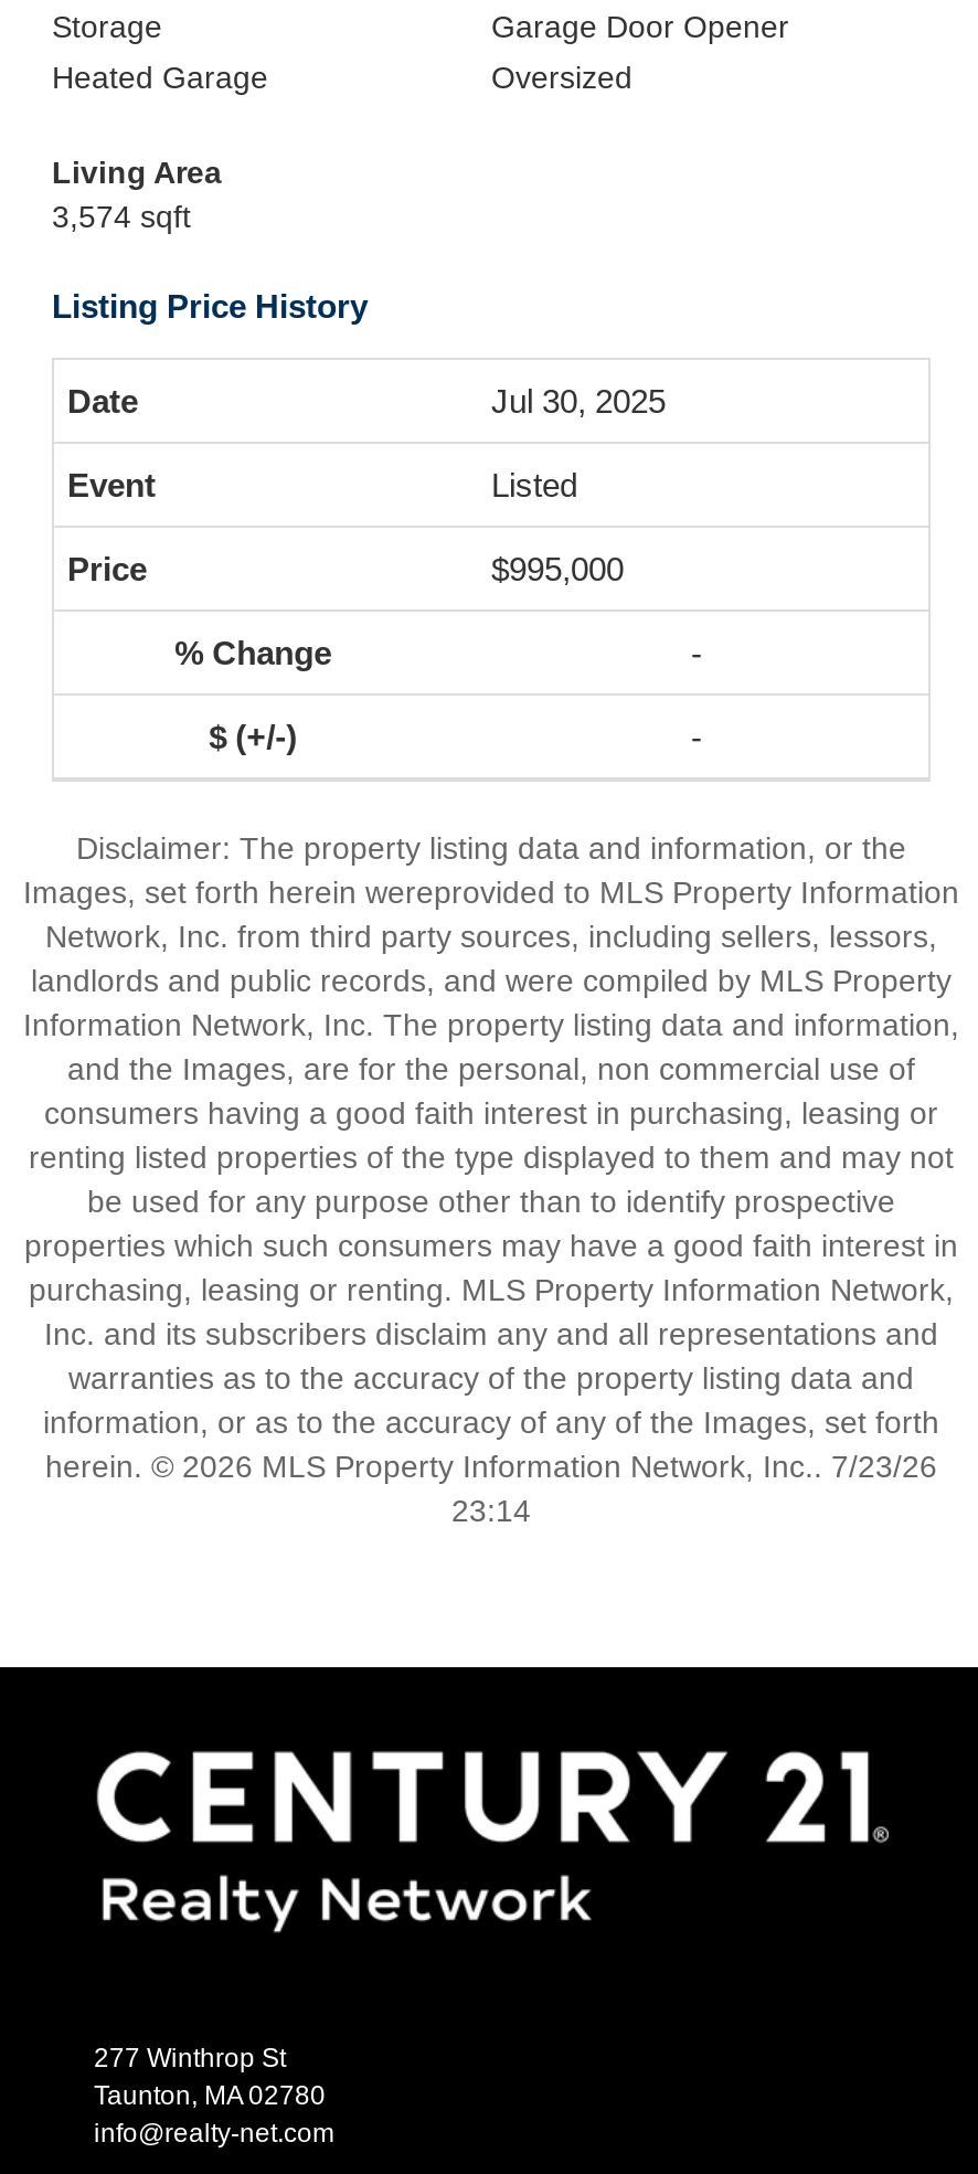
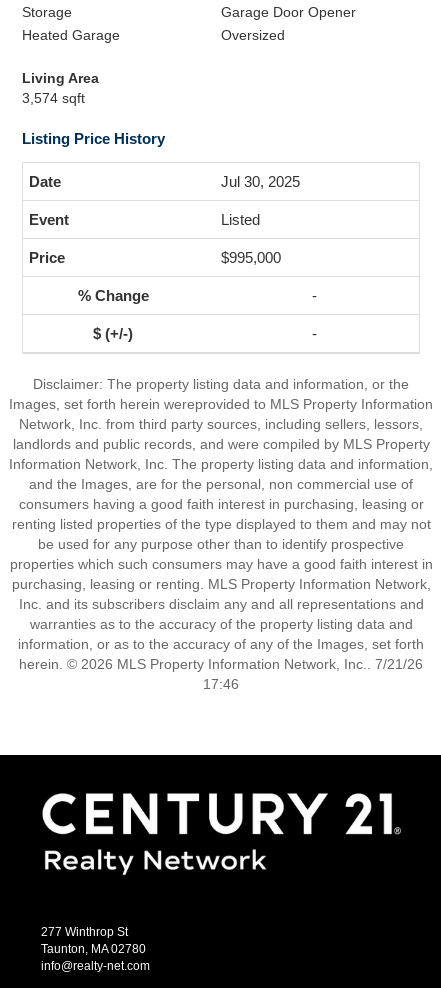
- herein. © 2026 MLS Property Information Network, Inc.. 7/23/26
+ herein. © 2026 MLS Property Information Network, Inc.. 7/21/26

- 23:14
+ 17:46
